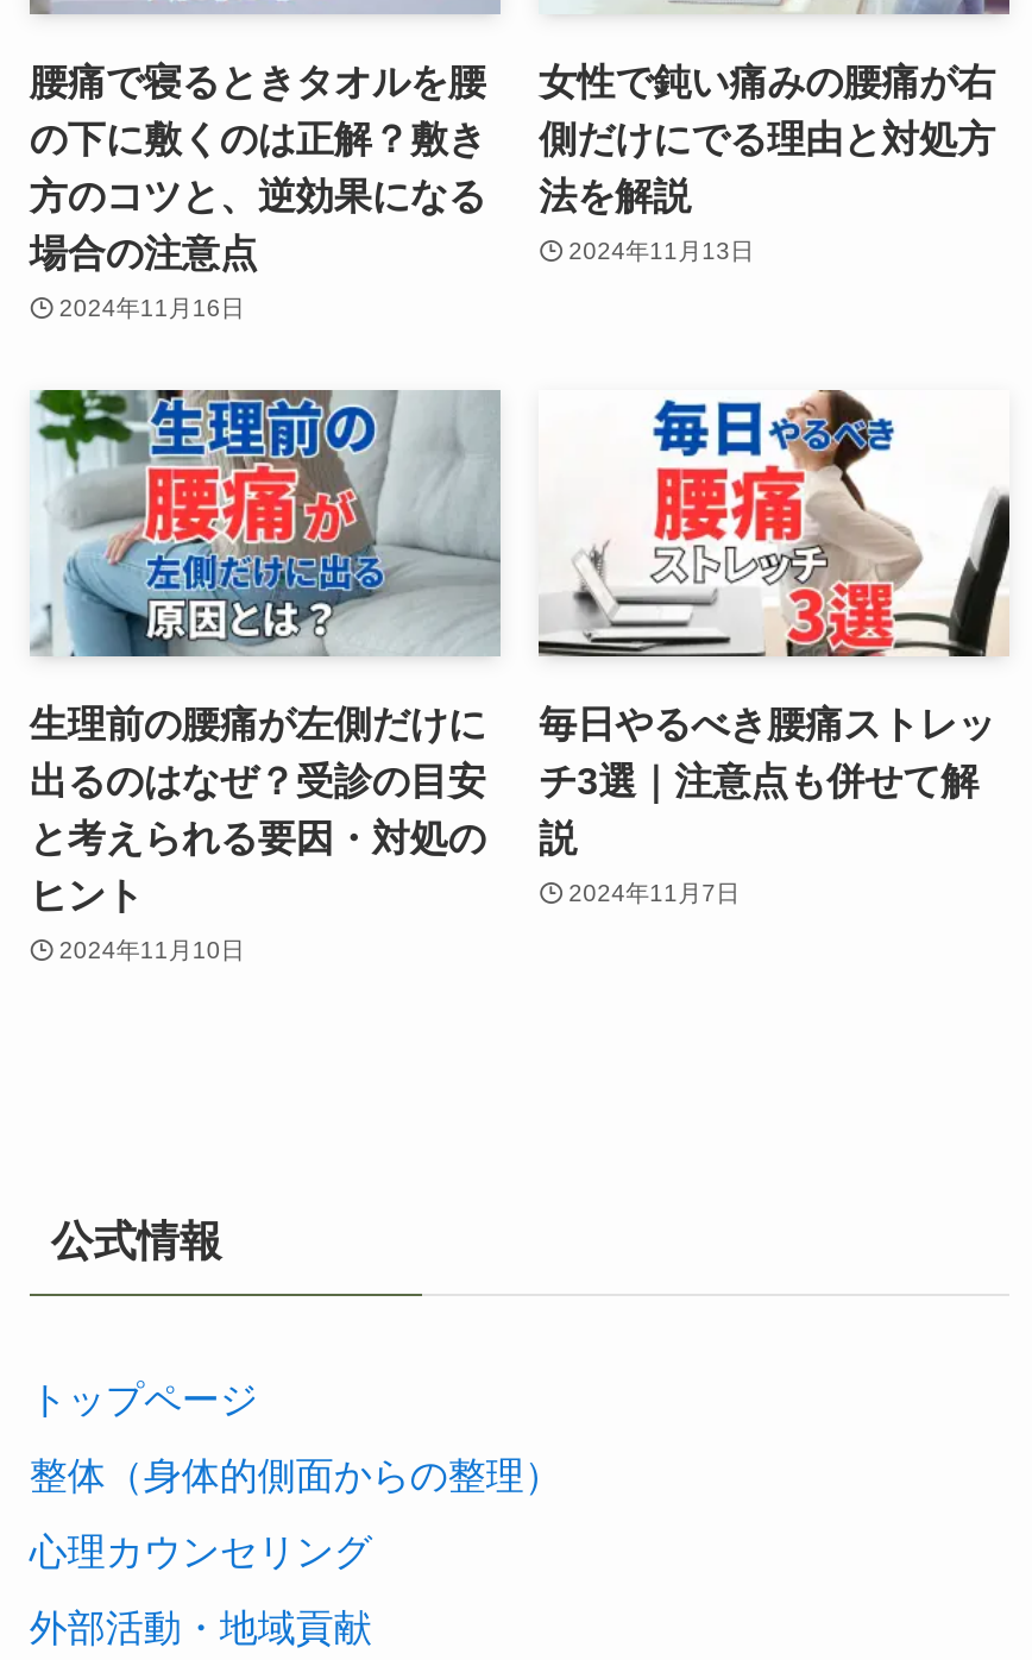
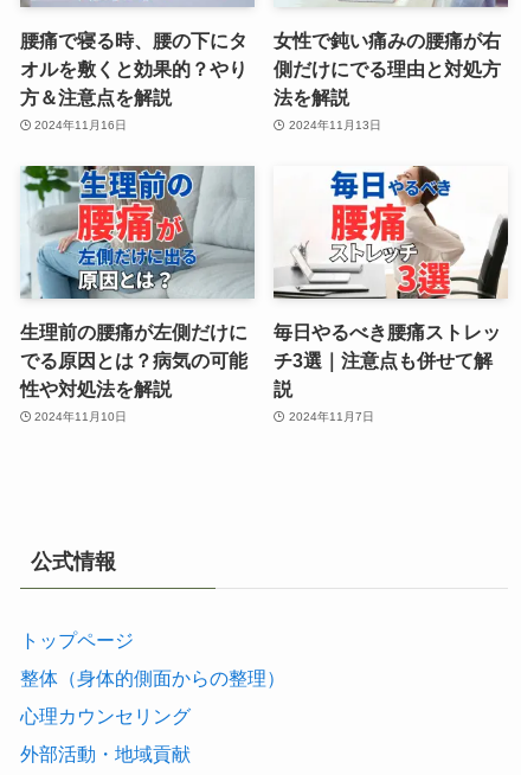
- 腰痛で寝るときタオルを腰
- の下に敷くのは正解？敷き
- 方のコツと、逆効果になる
- 場合の注意点
+ 腰痛で寝る時、腰の下にタ
+ オルを敷くと効果的？やり
+ 方＆注意点を解説

- 出るのはなぜ？受診の目安
- と考えられる要因・対処の
- ヒント
+ でる原因とは？病気の可能
+ 性や対処法を解説
